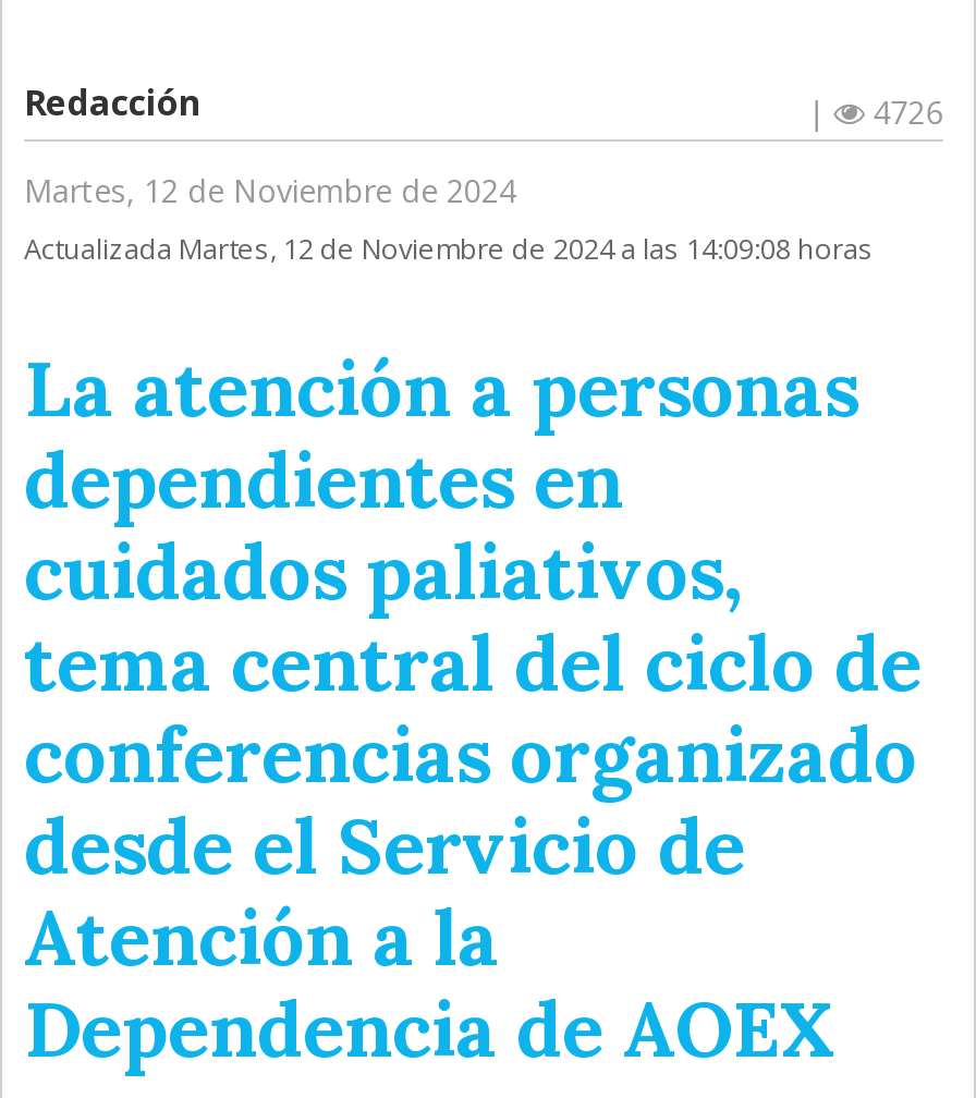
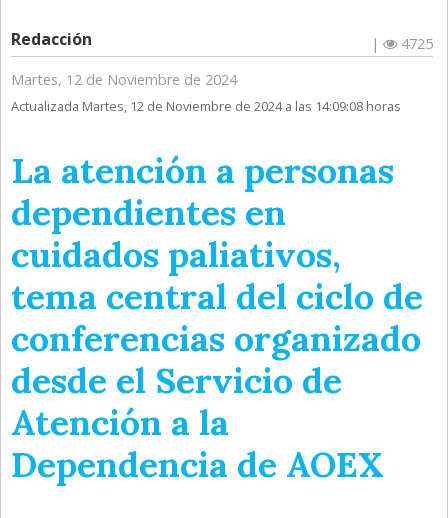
- 4726
+ 4725
